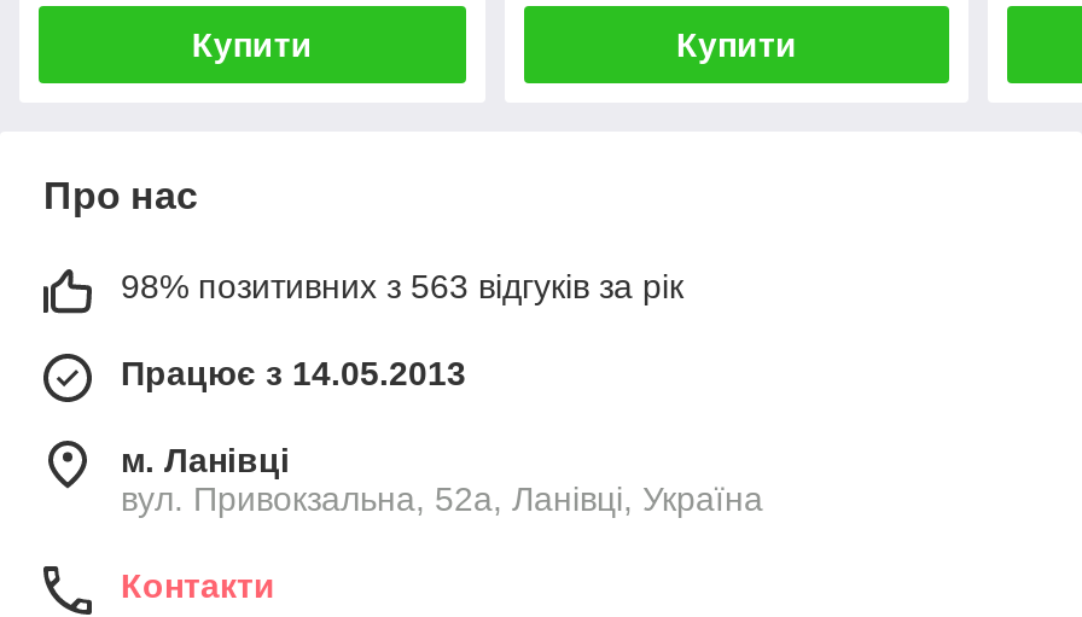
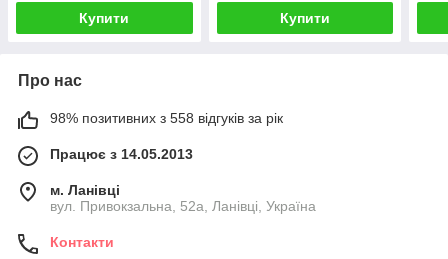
- 98% позитивних з 563 відгуків за рік
+ 98% позитивних з 558 відгуків за рік
